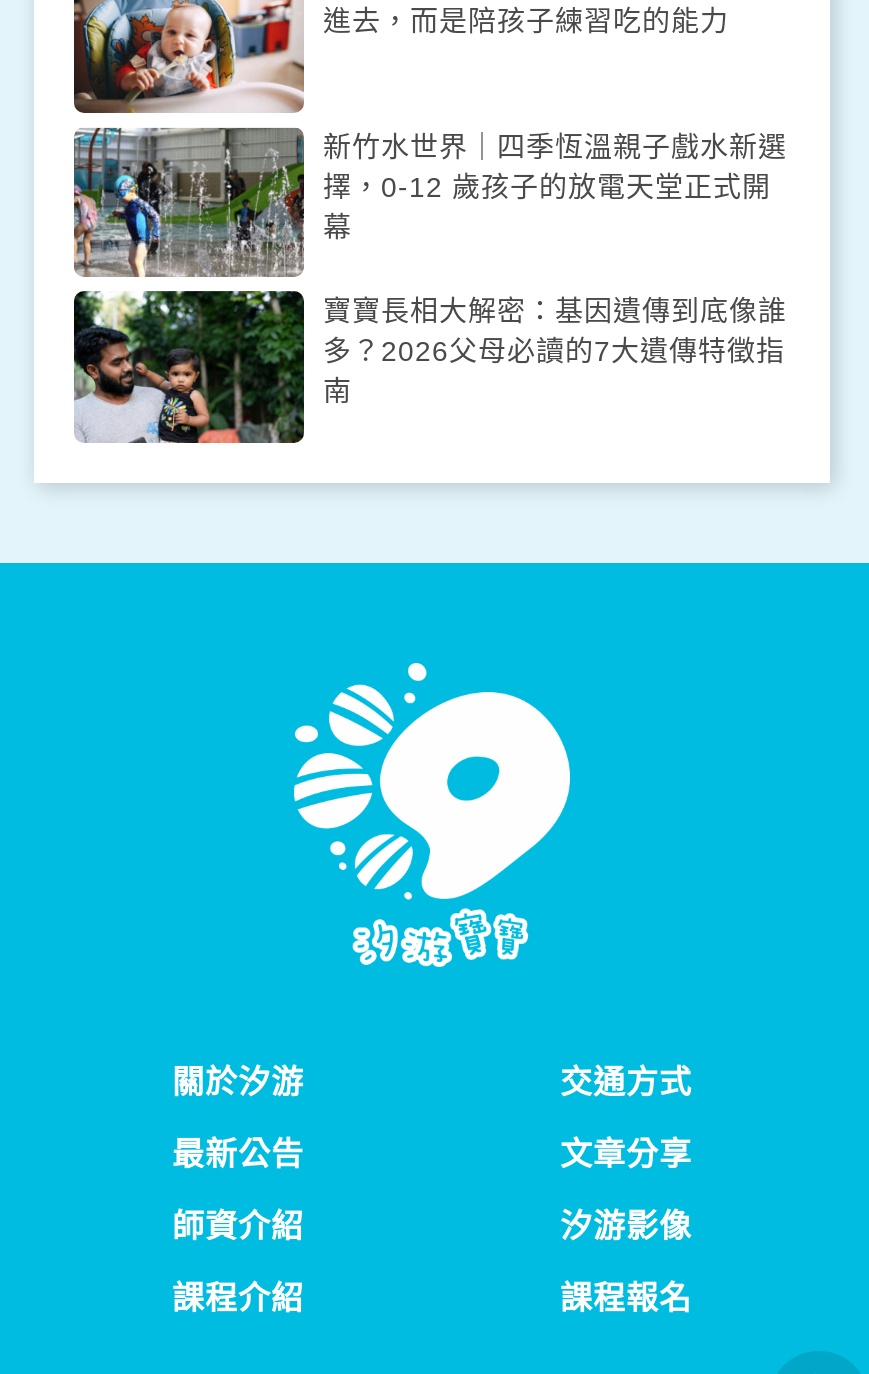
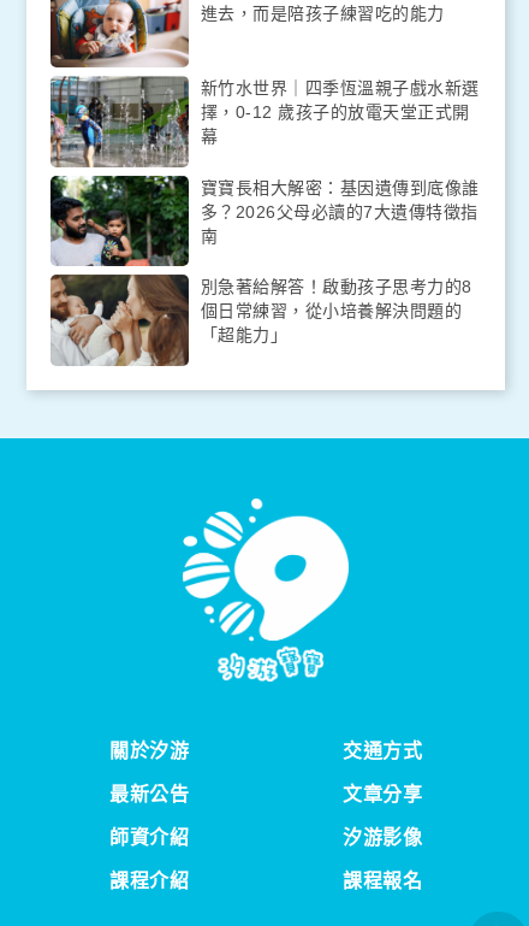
+ [image]
+ 別急著給解答！啟動孩子思考力的8
+ 個日常練習，從小培養解決問題的
+ 「超能力」
